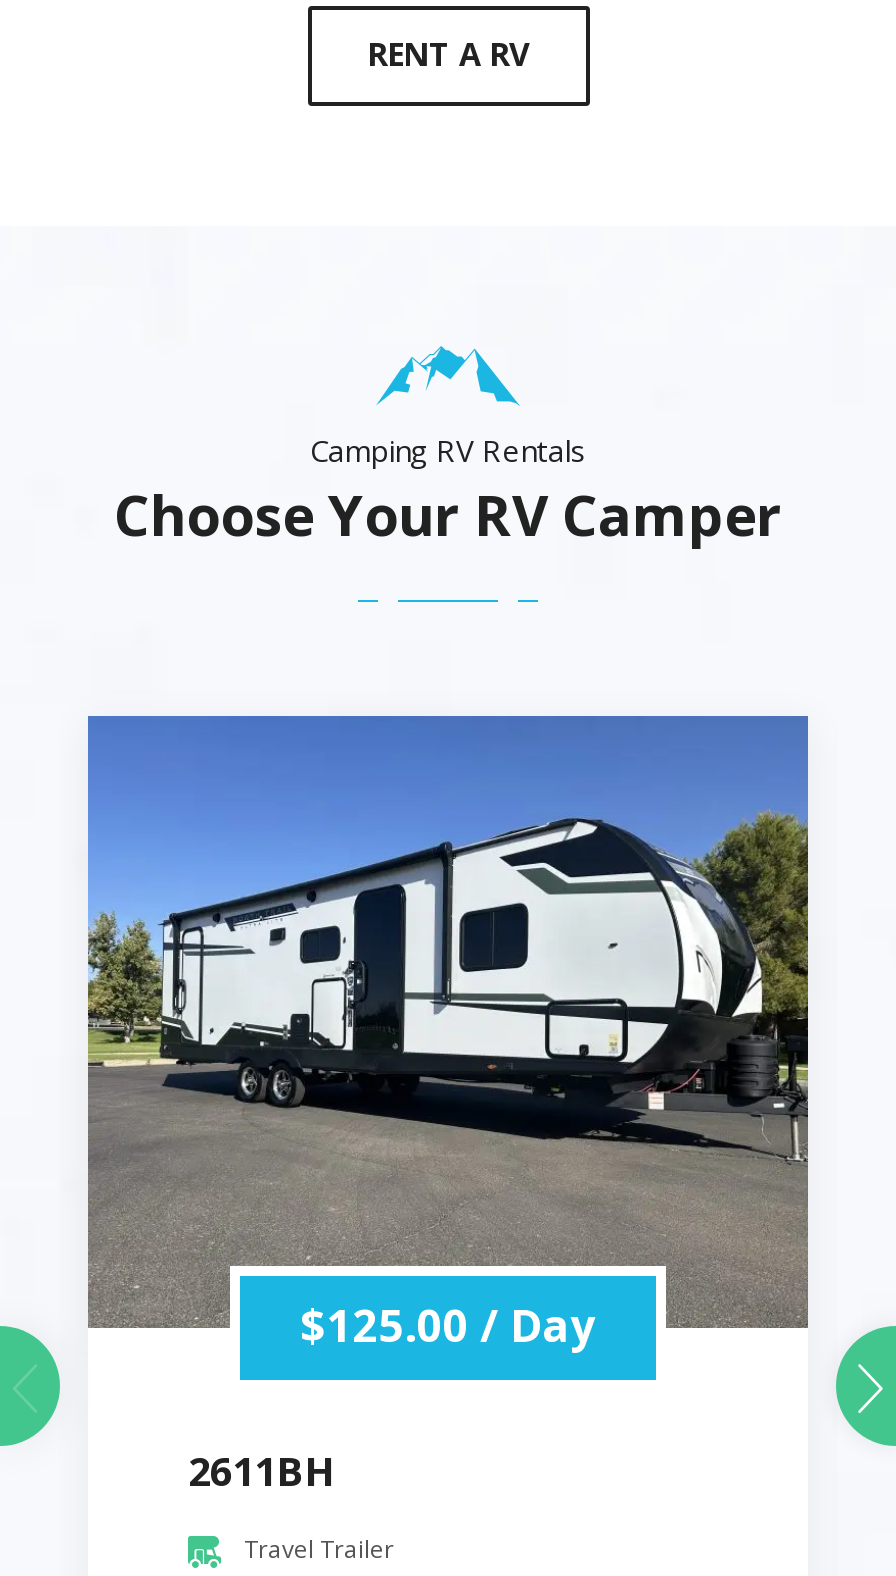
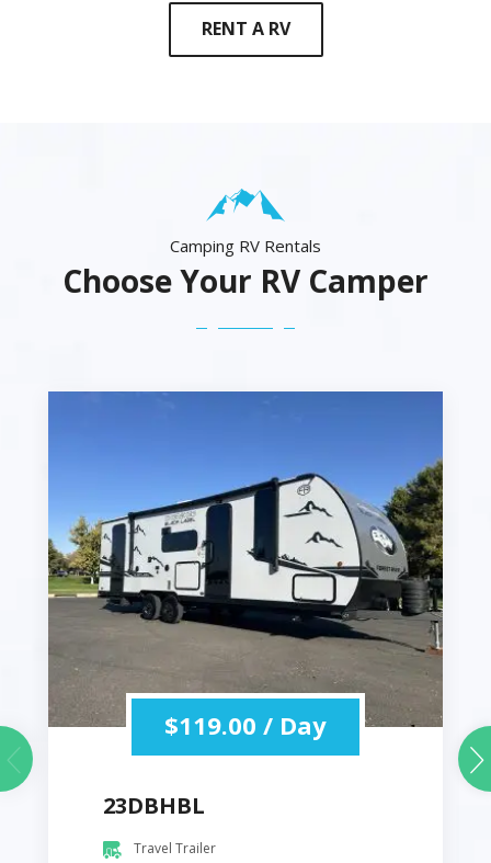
- [image]
+ [image]

- $125.00 / Day
+ $119.00 / Day

- 2611BH
+ 23DBHBL
